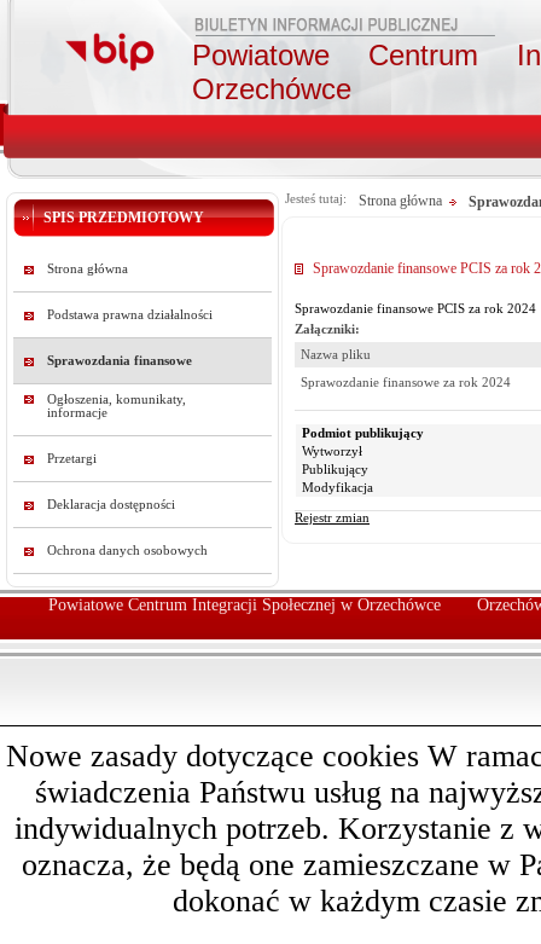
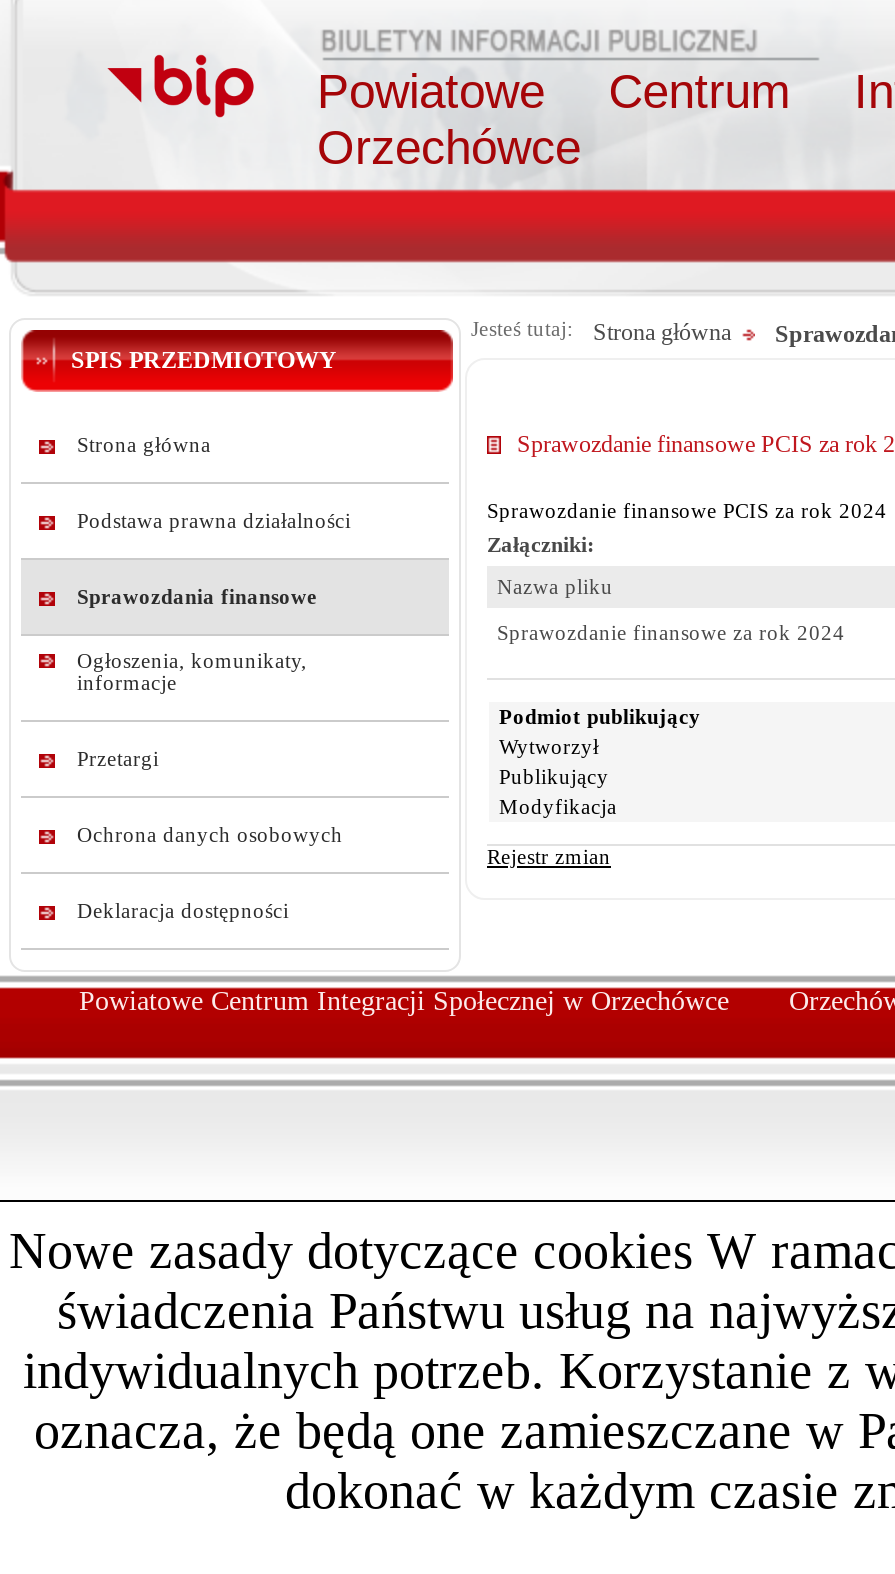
moved down: Deklaracja dostępności

moved up: Ochrona danych osobowych
